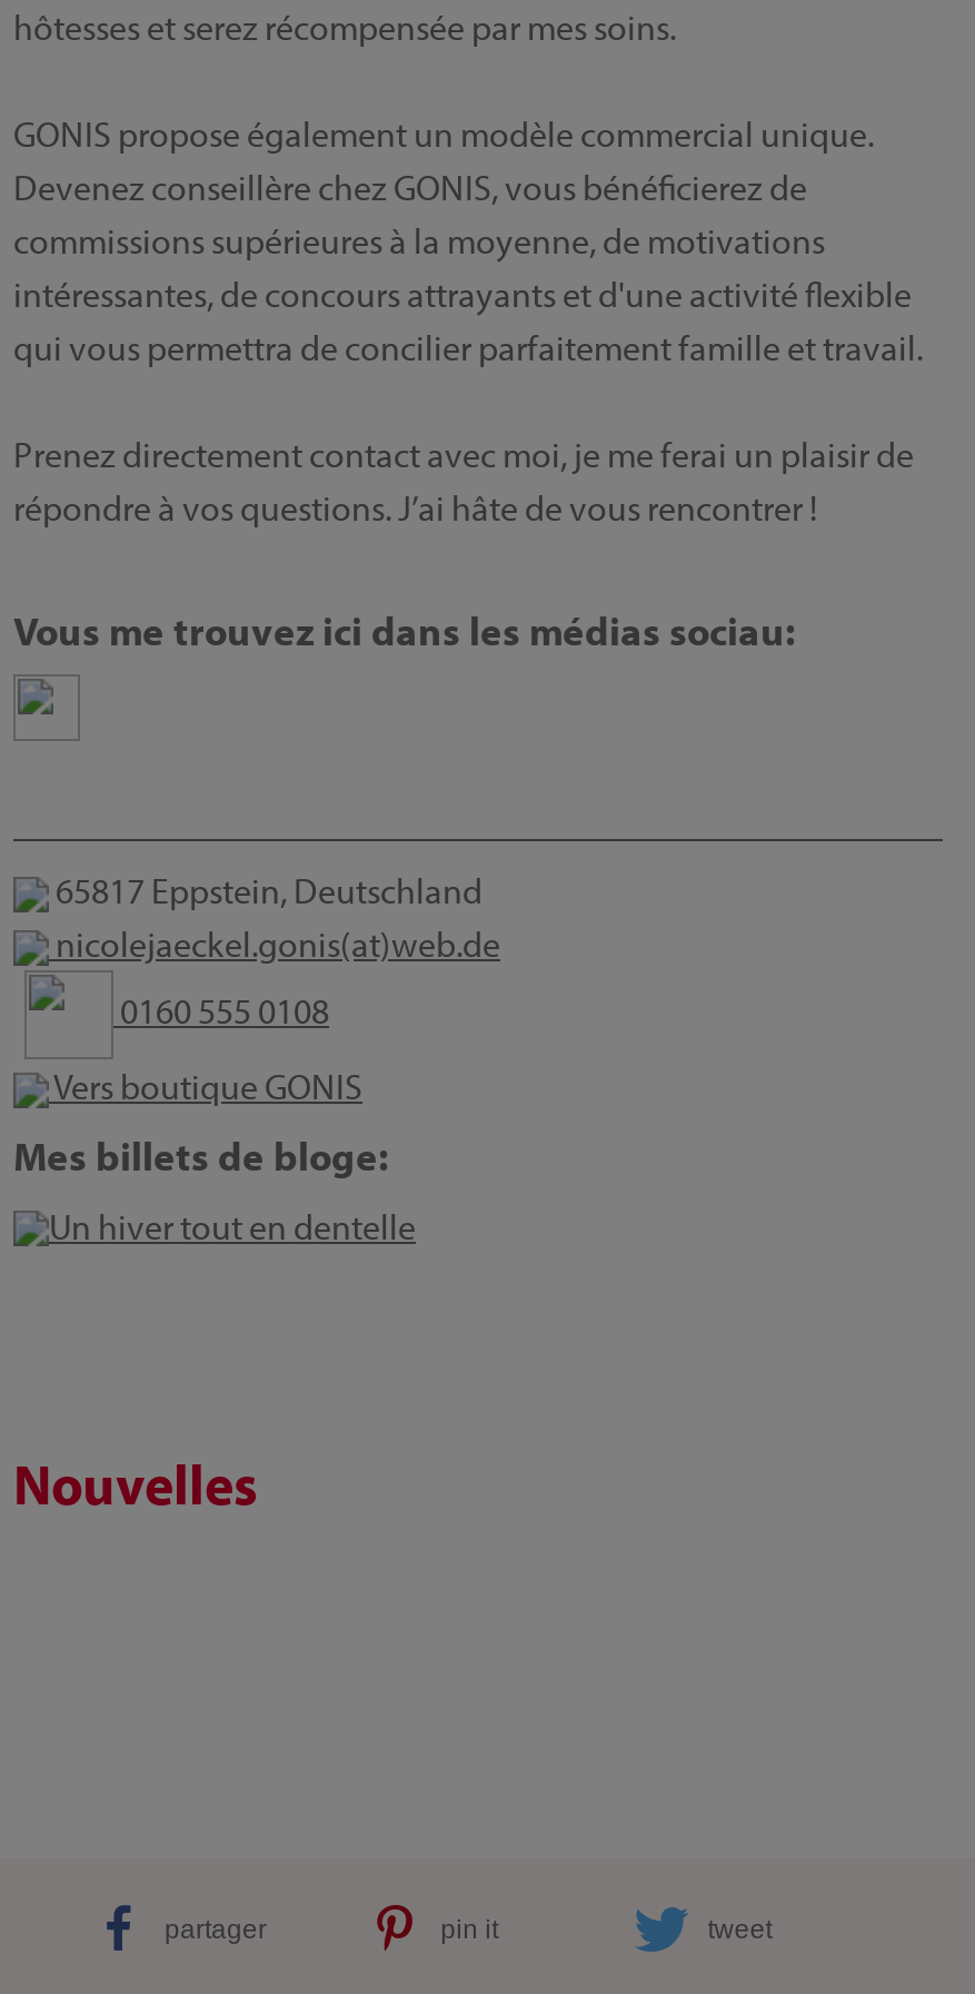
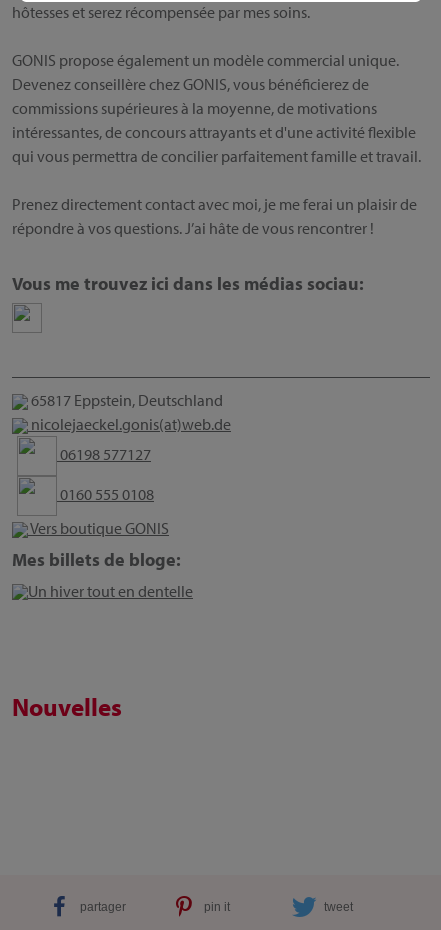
+ 06198 577127
